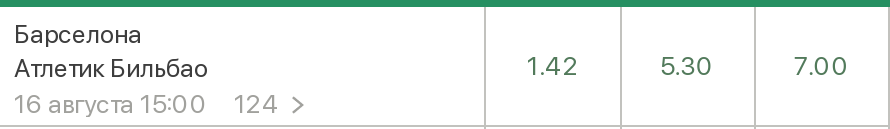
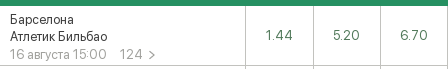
- 1.42
+ 1.44

- 5.30
+ 5.20

- 7.00
+ 6.70
